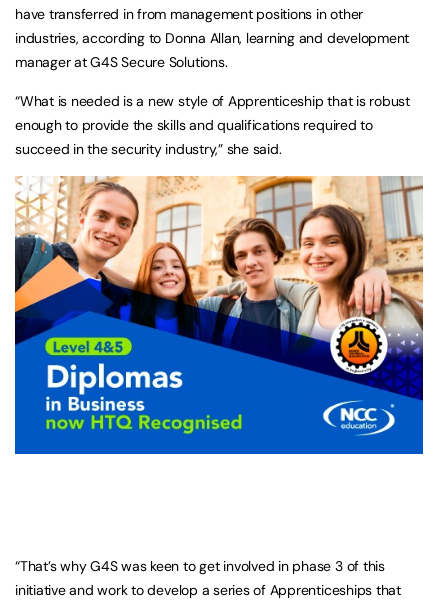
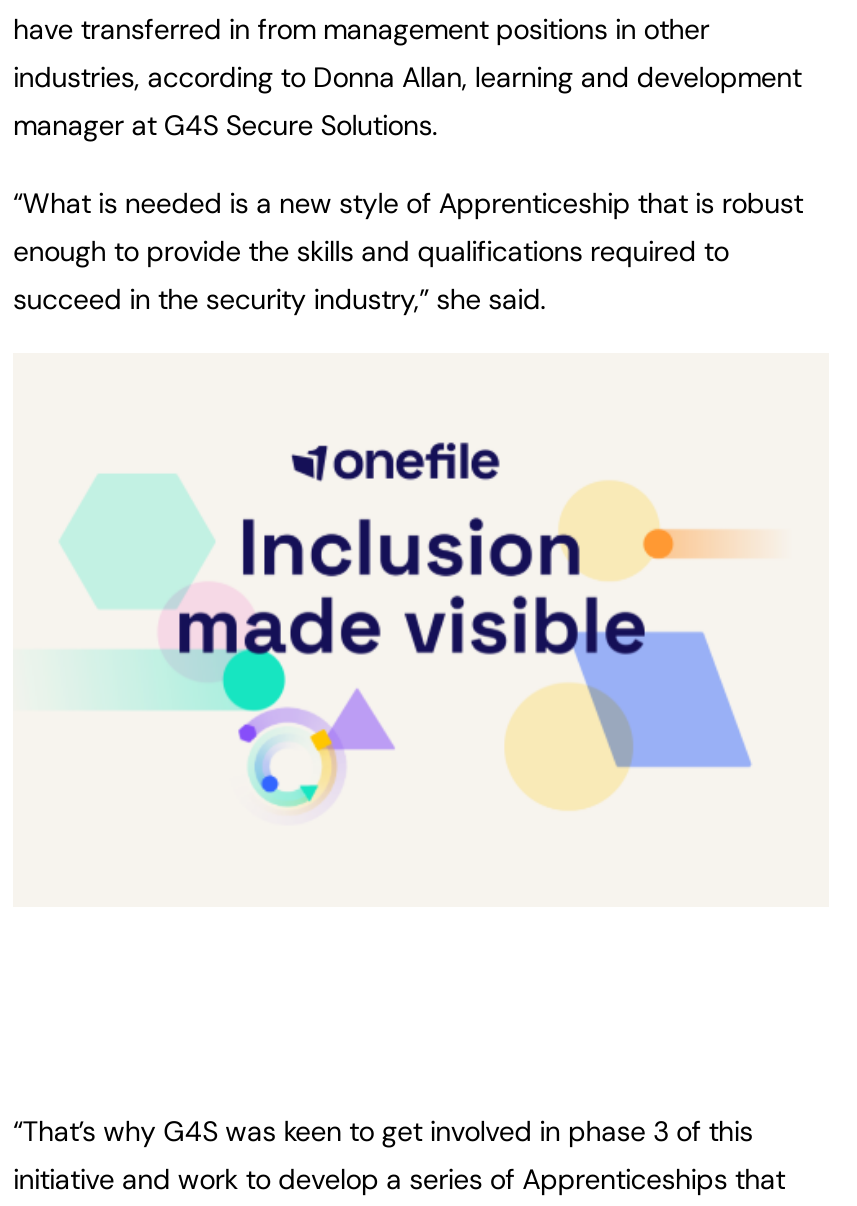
- [image]
+ [image]
